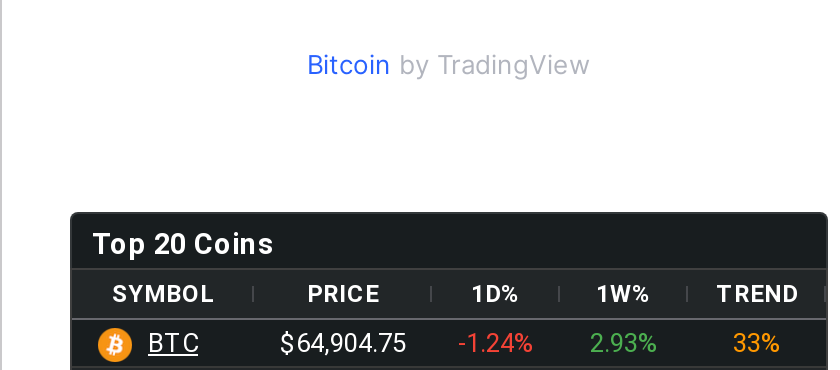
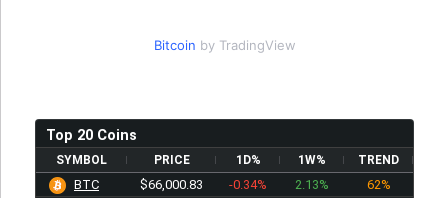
- $64,904.75
+ $66,000.83

- -1.24%
+ -0.34%

- 2.93%
+ 2.13%

- 33%
+ 62%
